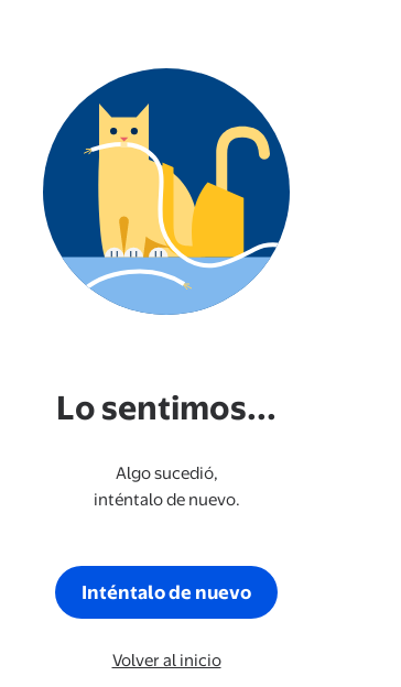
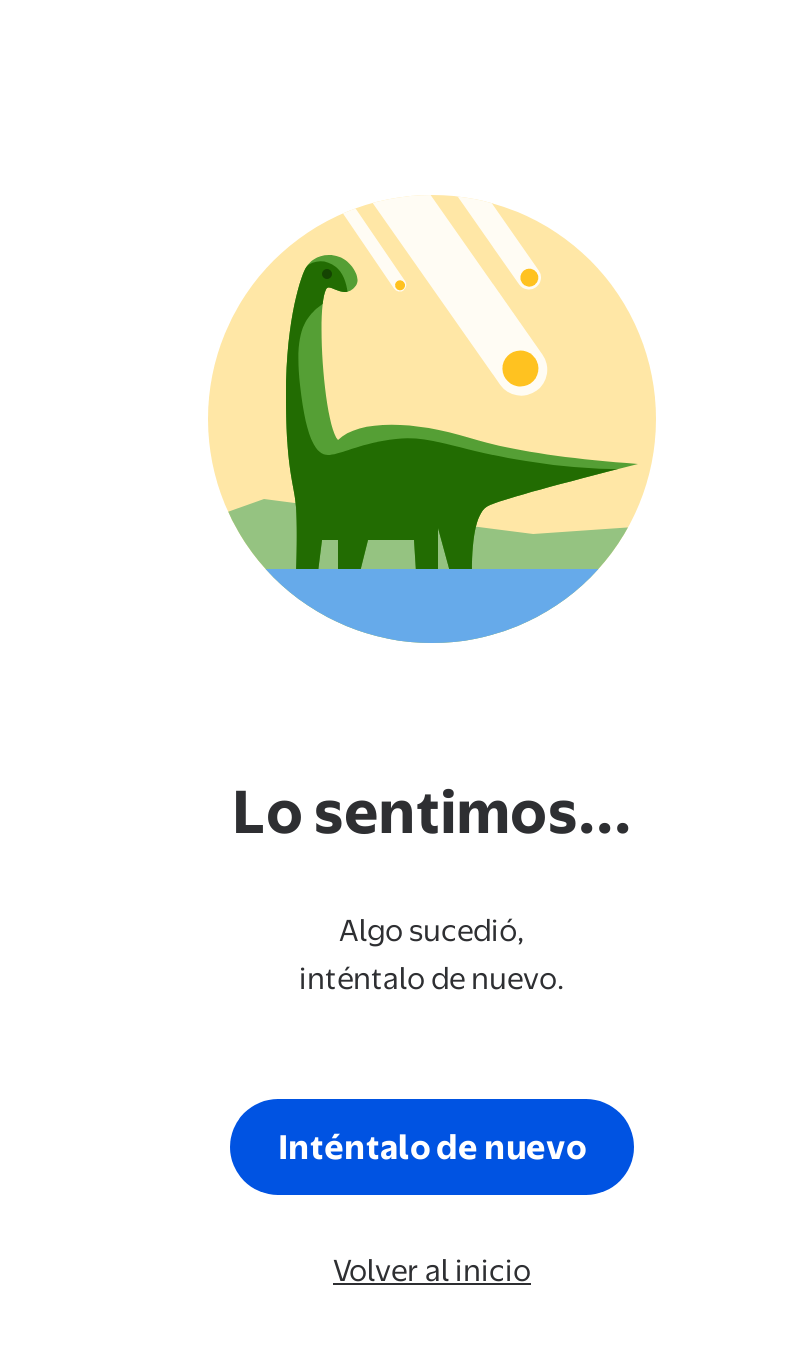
- [image]
+ [image]
